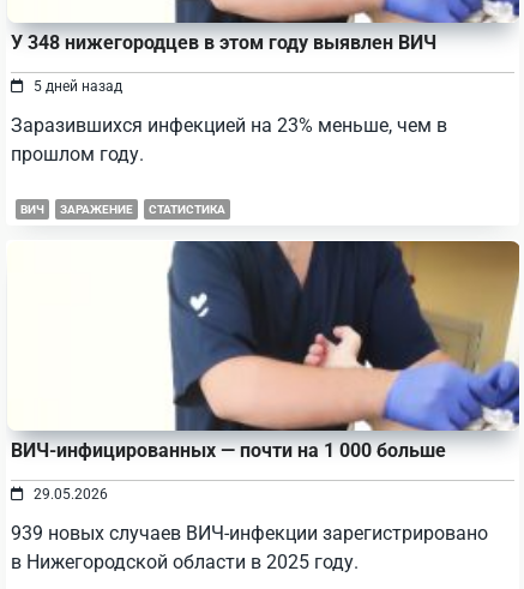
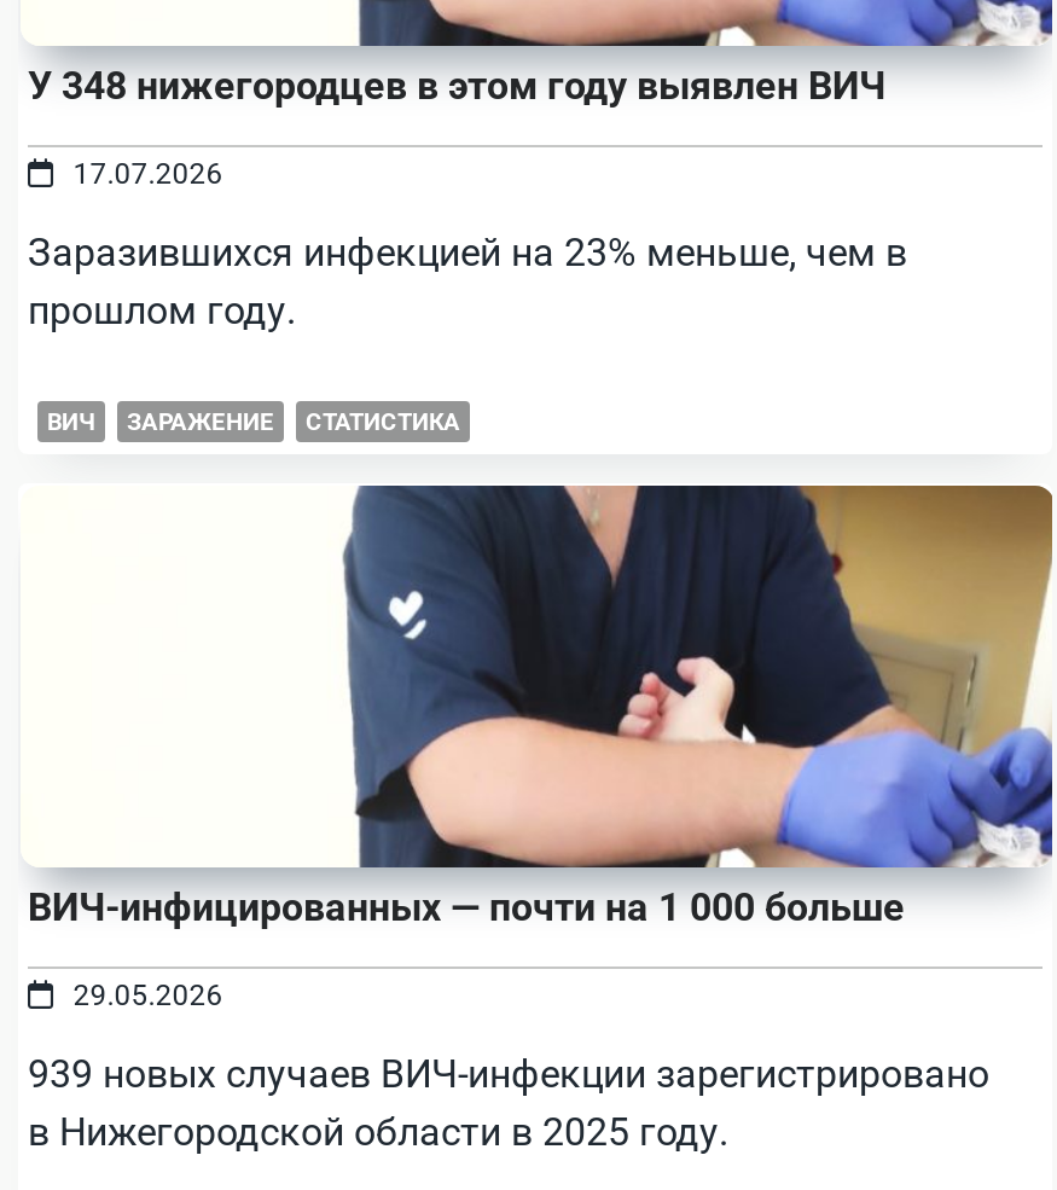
- 5 дней назад
+ 17.07.2026
